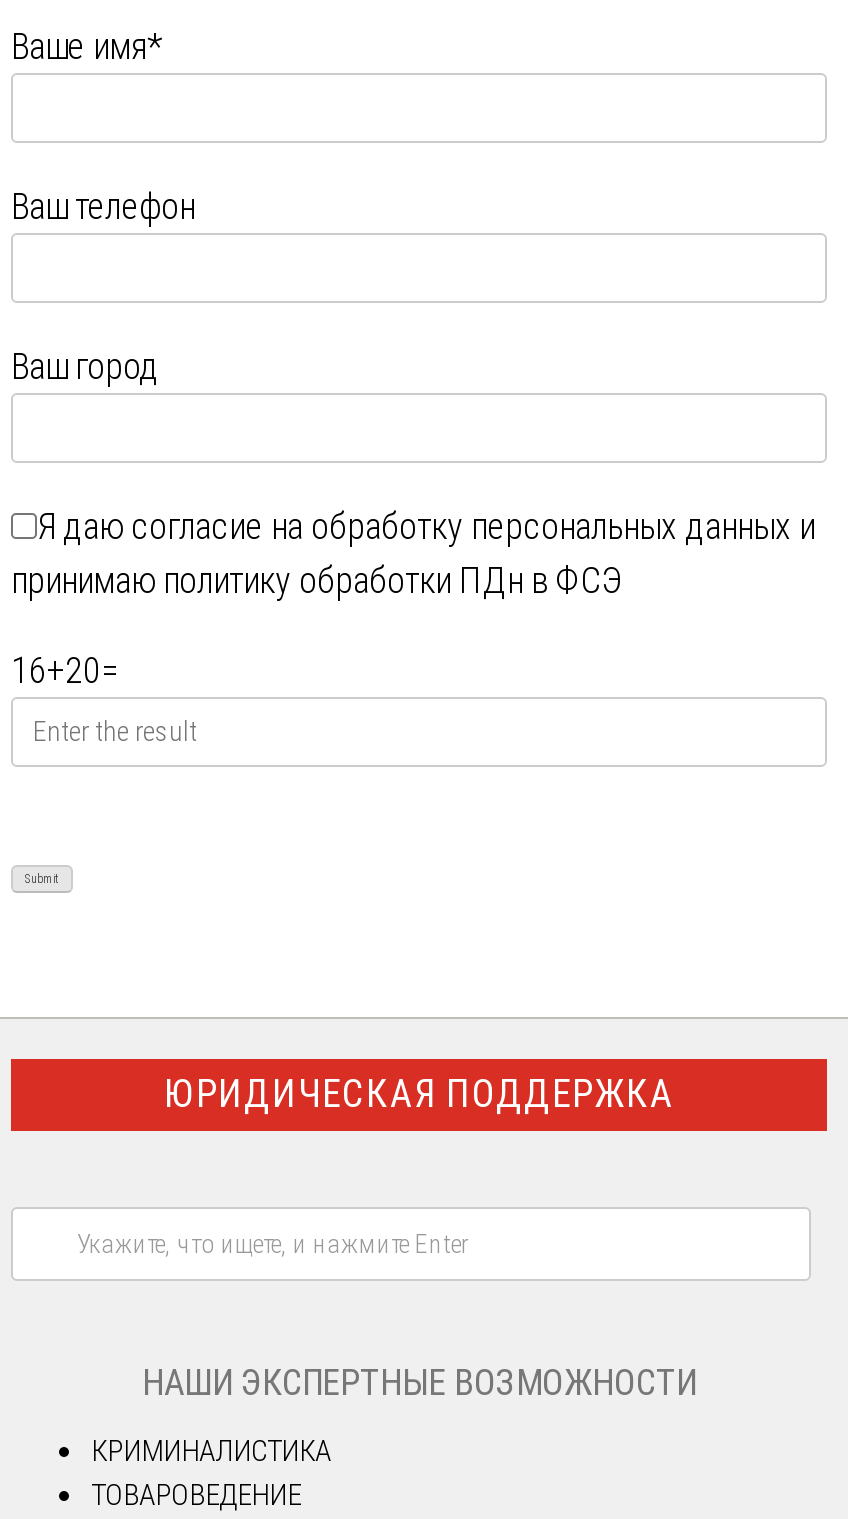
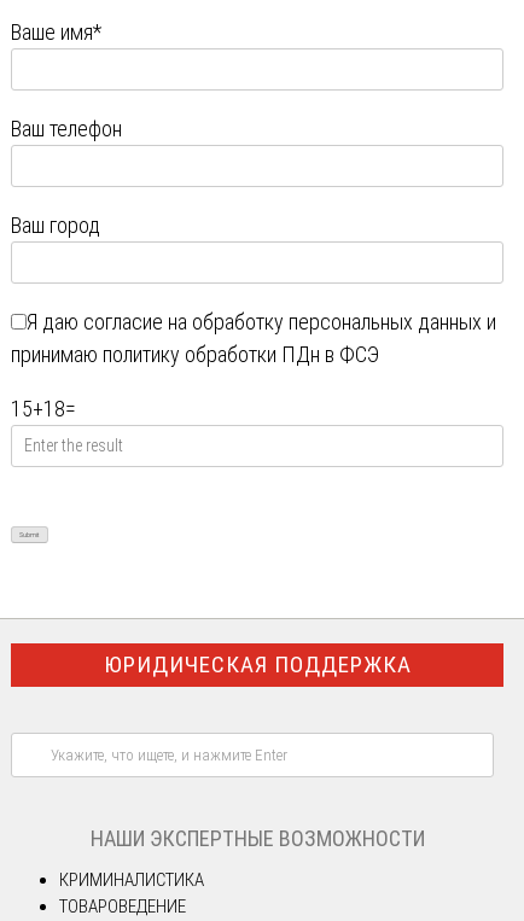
- 16+20=
+ 15+18=
